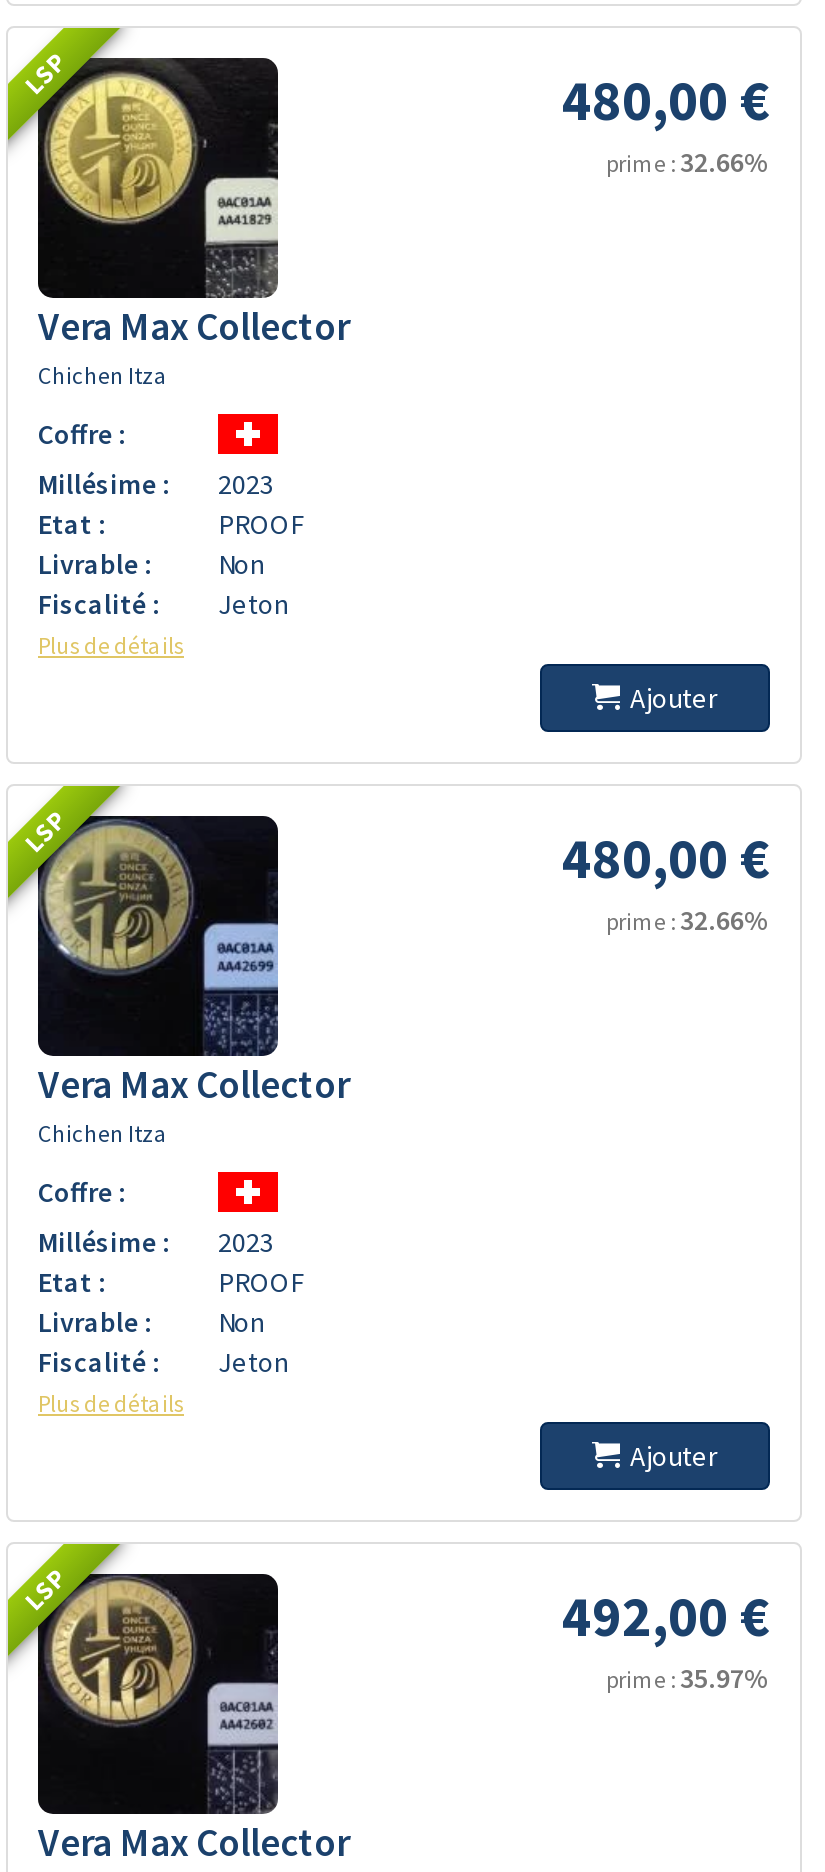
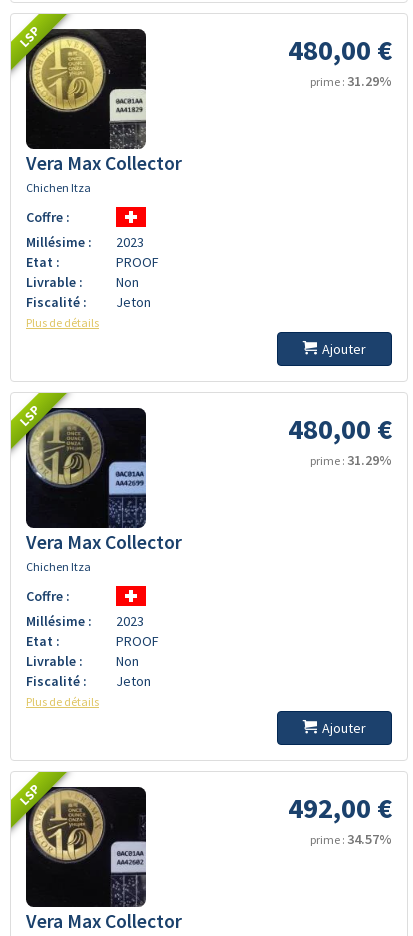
- prime :32.66%
+ prime :31.29%

- prime :32.66%
+ prime :31.29%

- prime :35.97%
+ prime :34.57%
